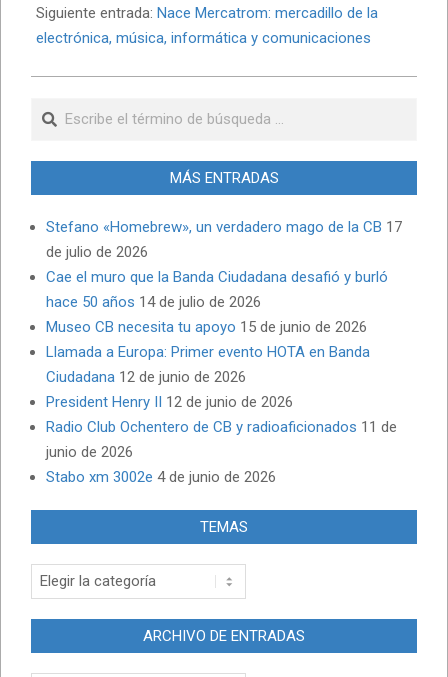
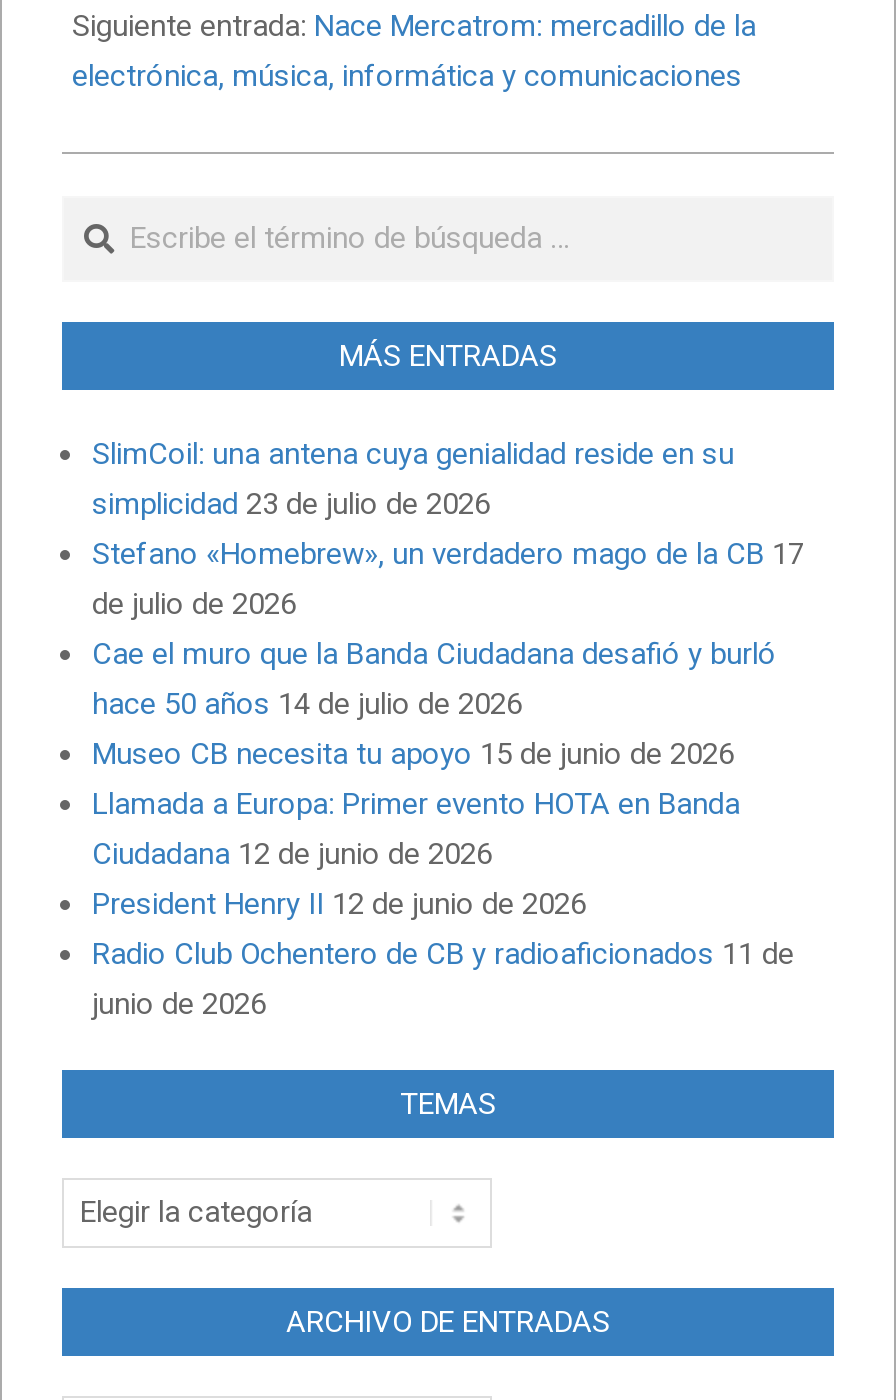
+ SlimCoil: una antena cuya genialidad reside en su
+ simplicidad 23 de julio de 2026

moved down: Stefano «Homebrew», un verdadero mago de la CB 17 | de julio de 2026 | Cae el muro que la Banda Ciudadana desafió y burló | ... | Radio Club Ochentero de CB y radioaficionados 11 de | junio de 2026

- Stabo xm 3002e 4 de junio de 2026
